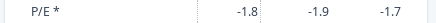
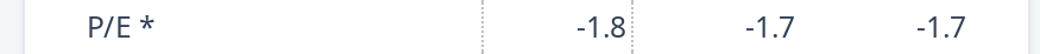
- -1.9
+ -1.7
